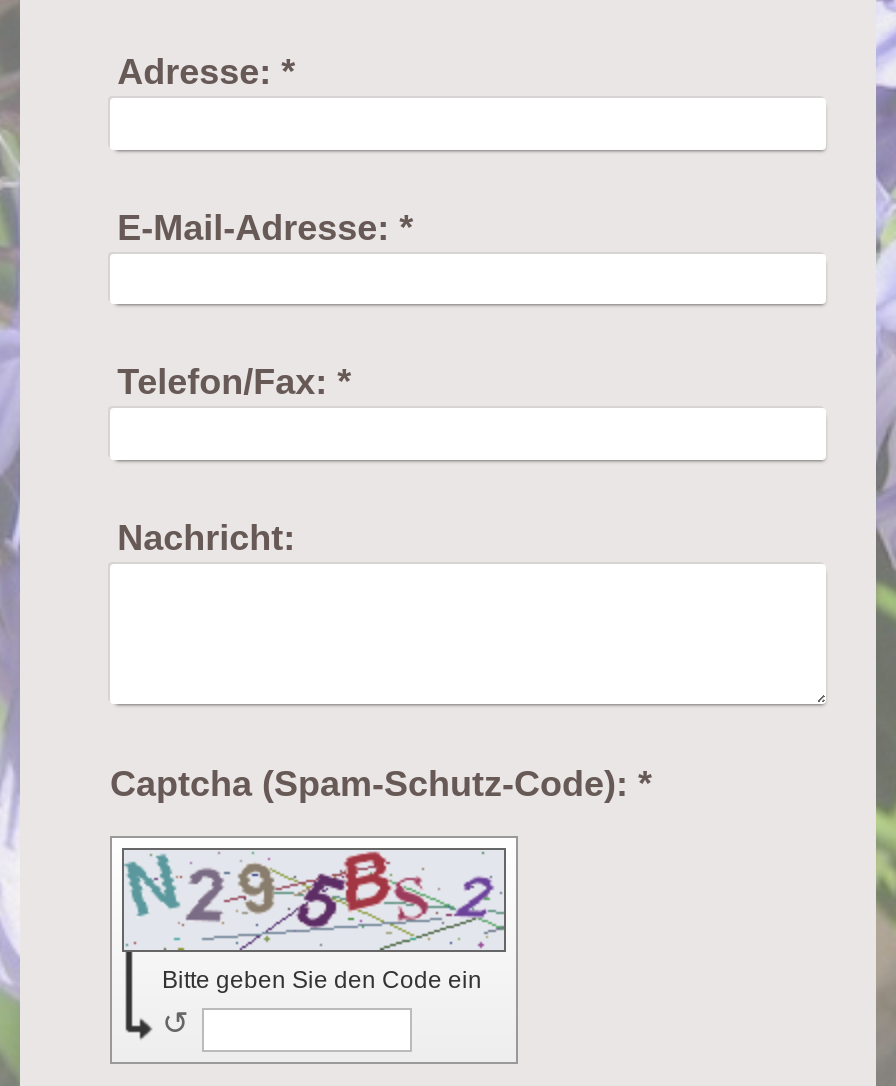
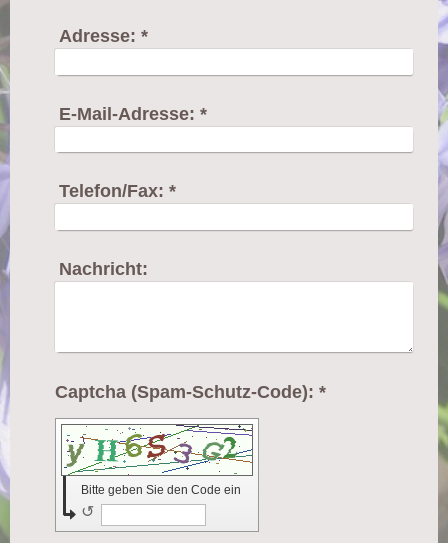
- [image]
+ [image]
